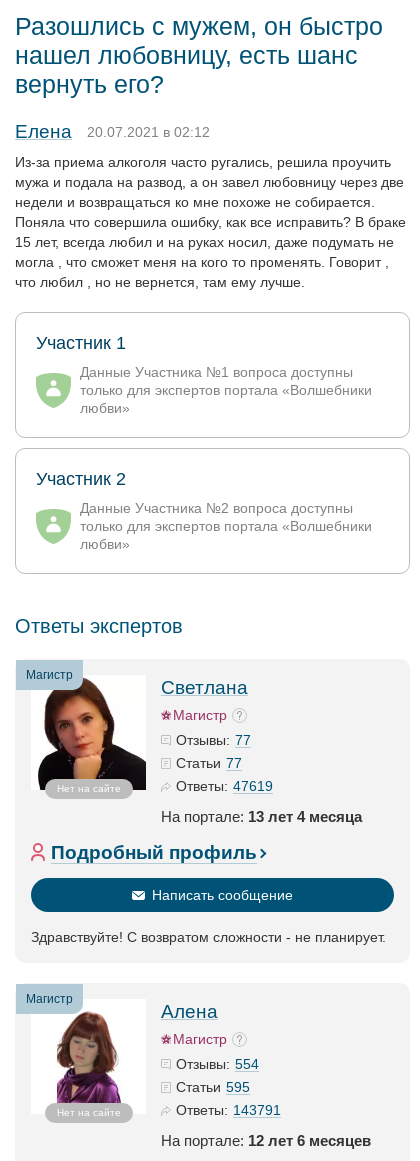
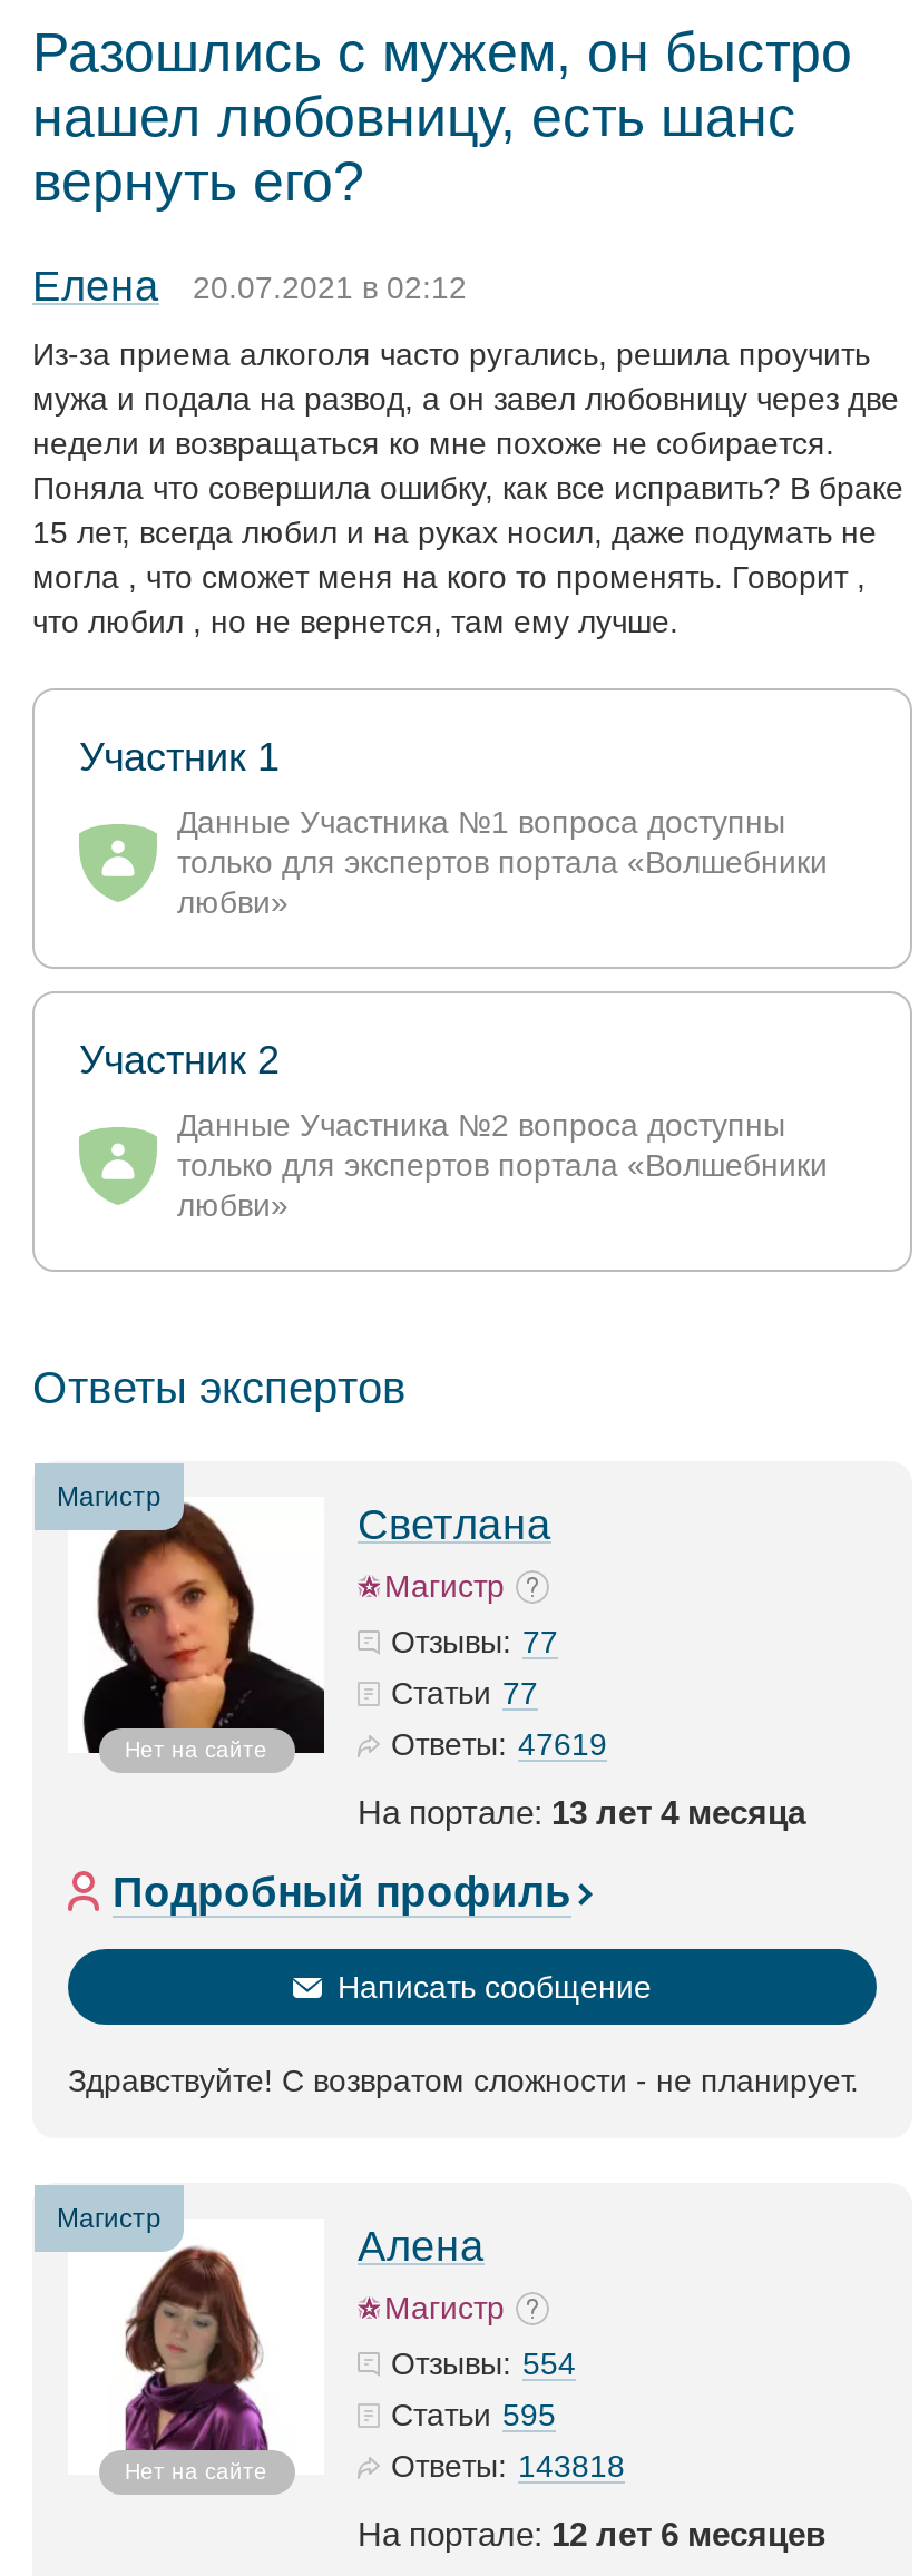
- Ответы: 143791
+ Ответы: 143818
